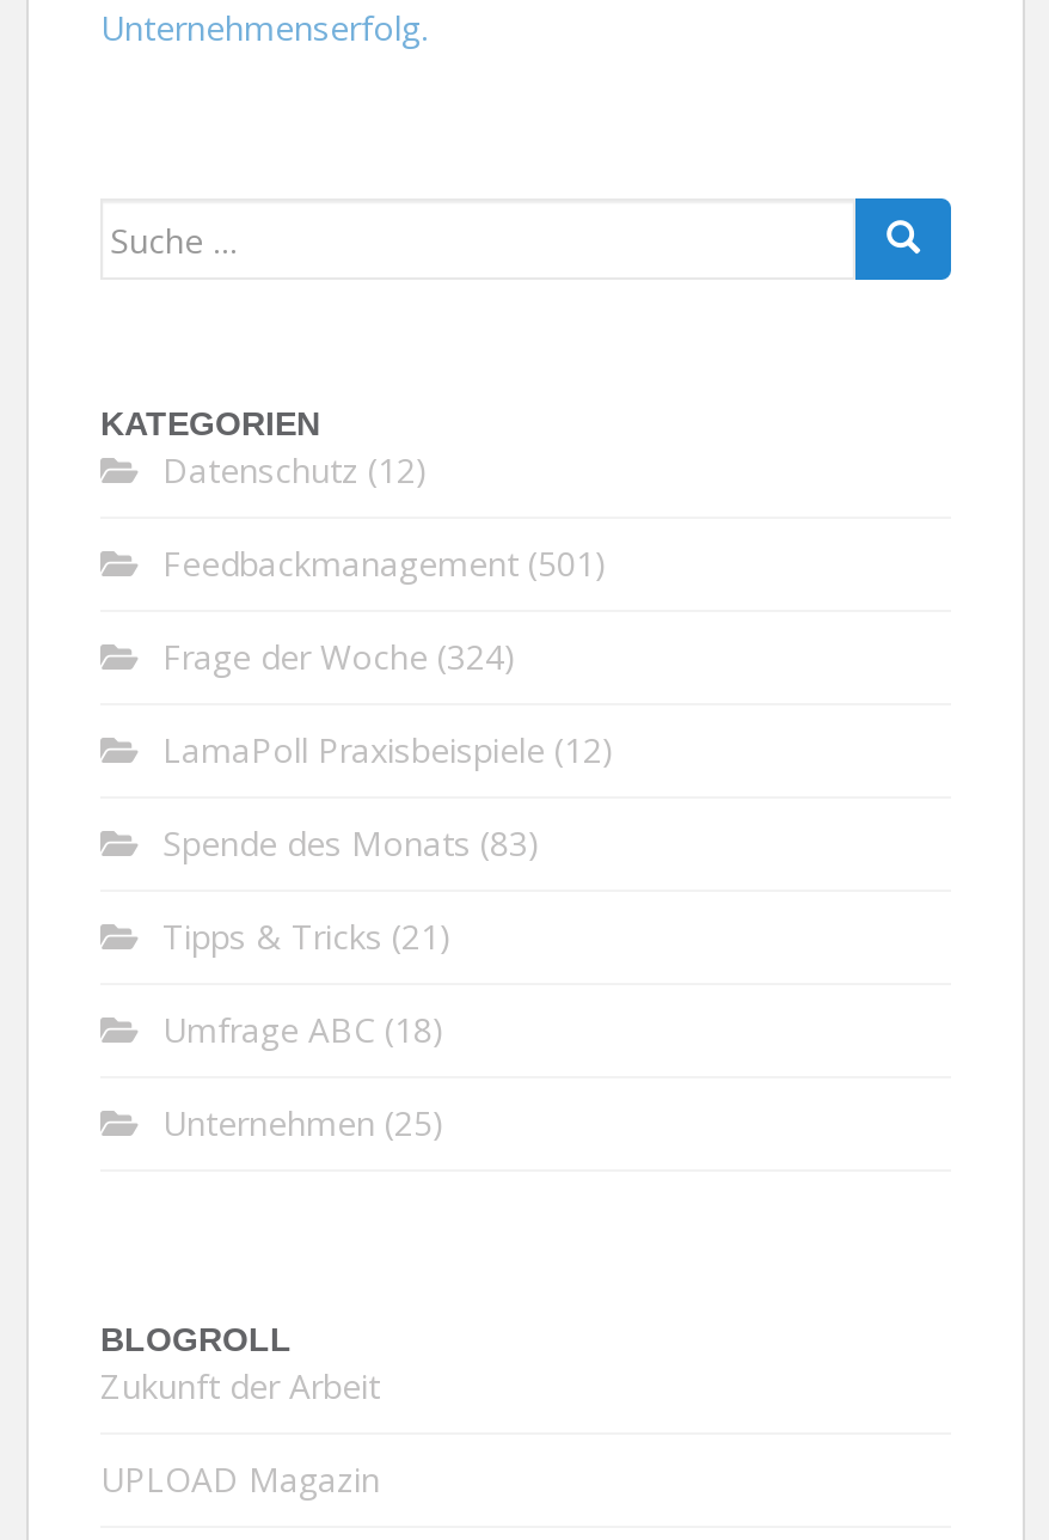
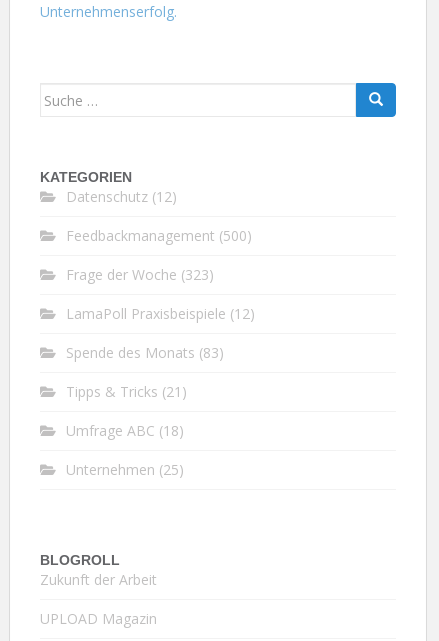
- Feedbackmanagement (501)
+ Feedbackmanagement (500)

- Frage der Woche (324)
+ Frage der Woche (323)
